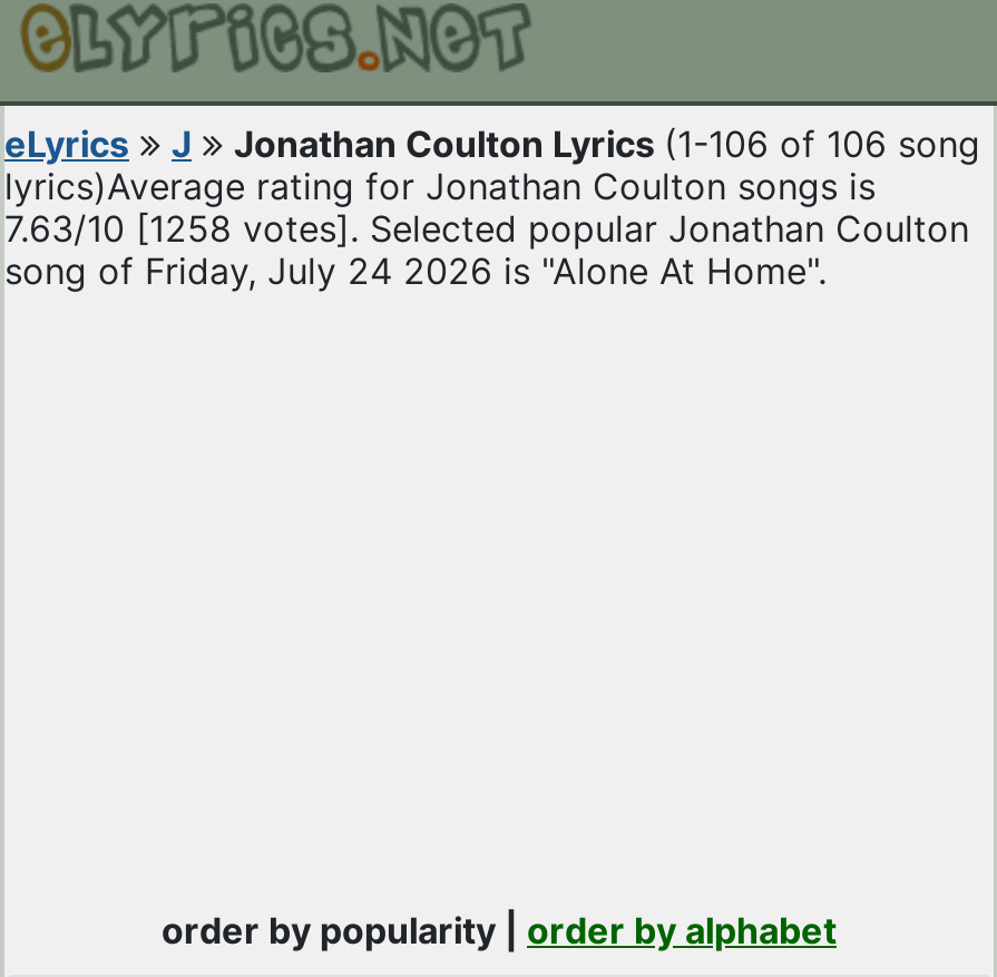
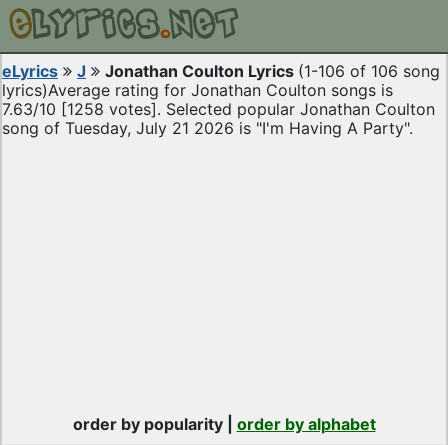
- song of Friday, July 24 2026 is "Alone At Home".
+ song of Tuesday, July 21 2026 is "I'm Having A Party".
